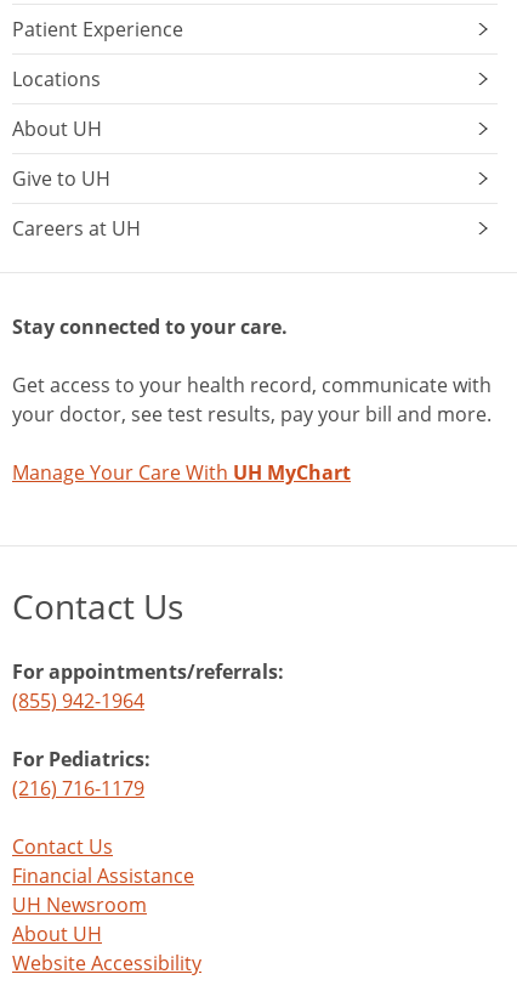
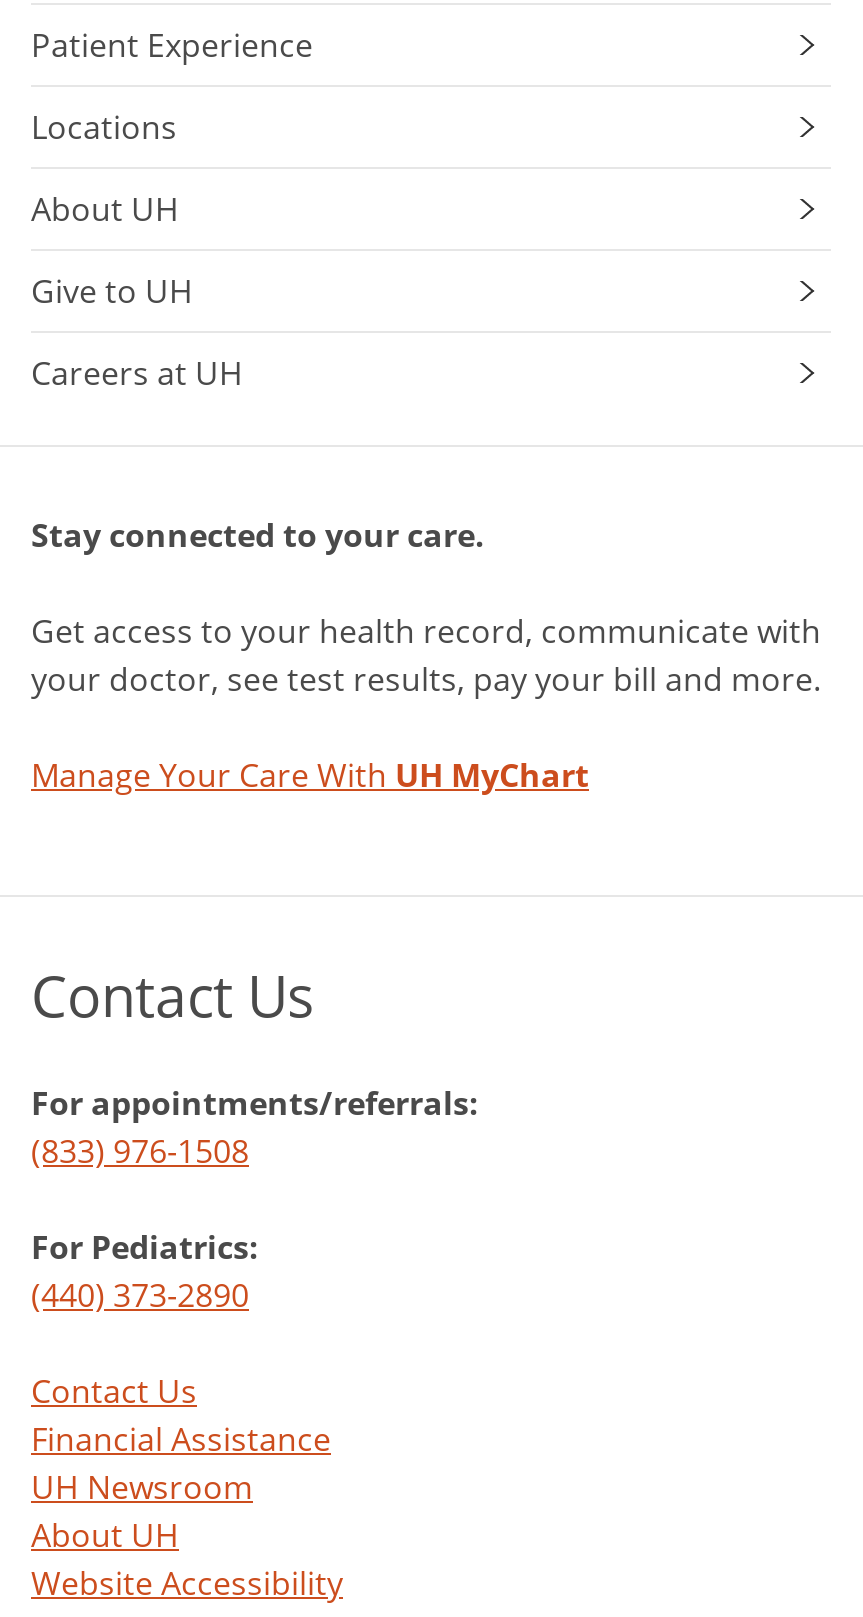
- (855) 942-1964
+ (833) 976-1508

- (216) 716-1179
+ (440) 373-2890
